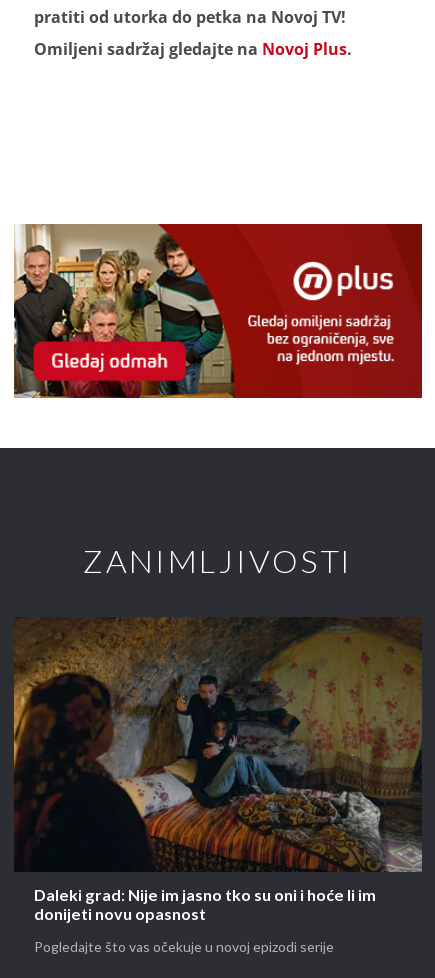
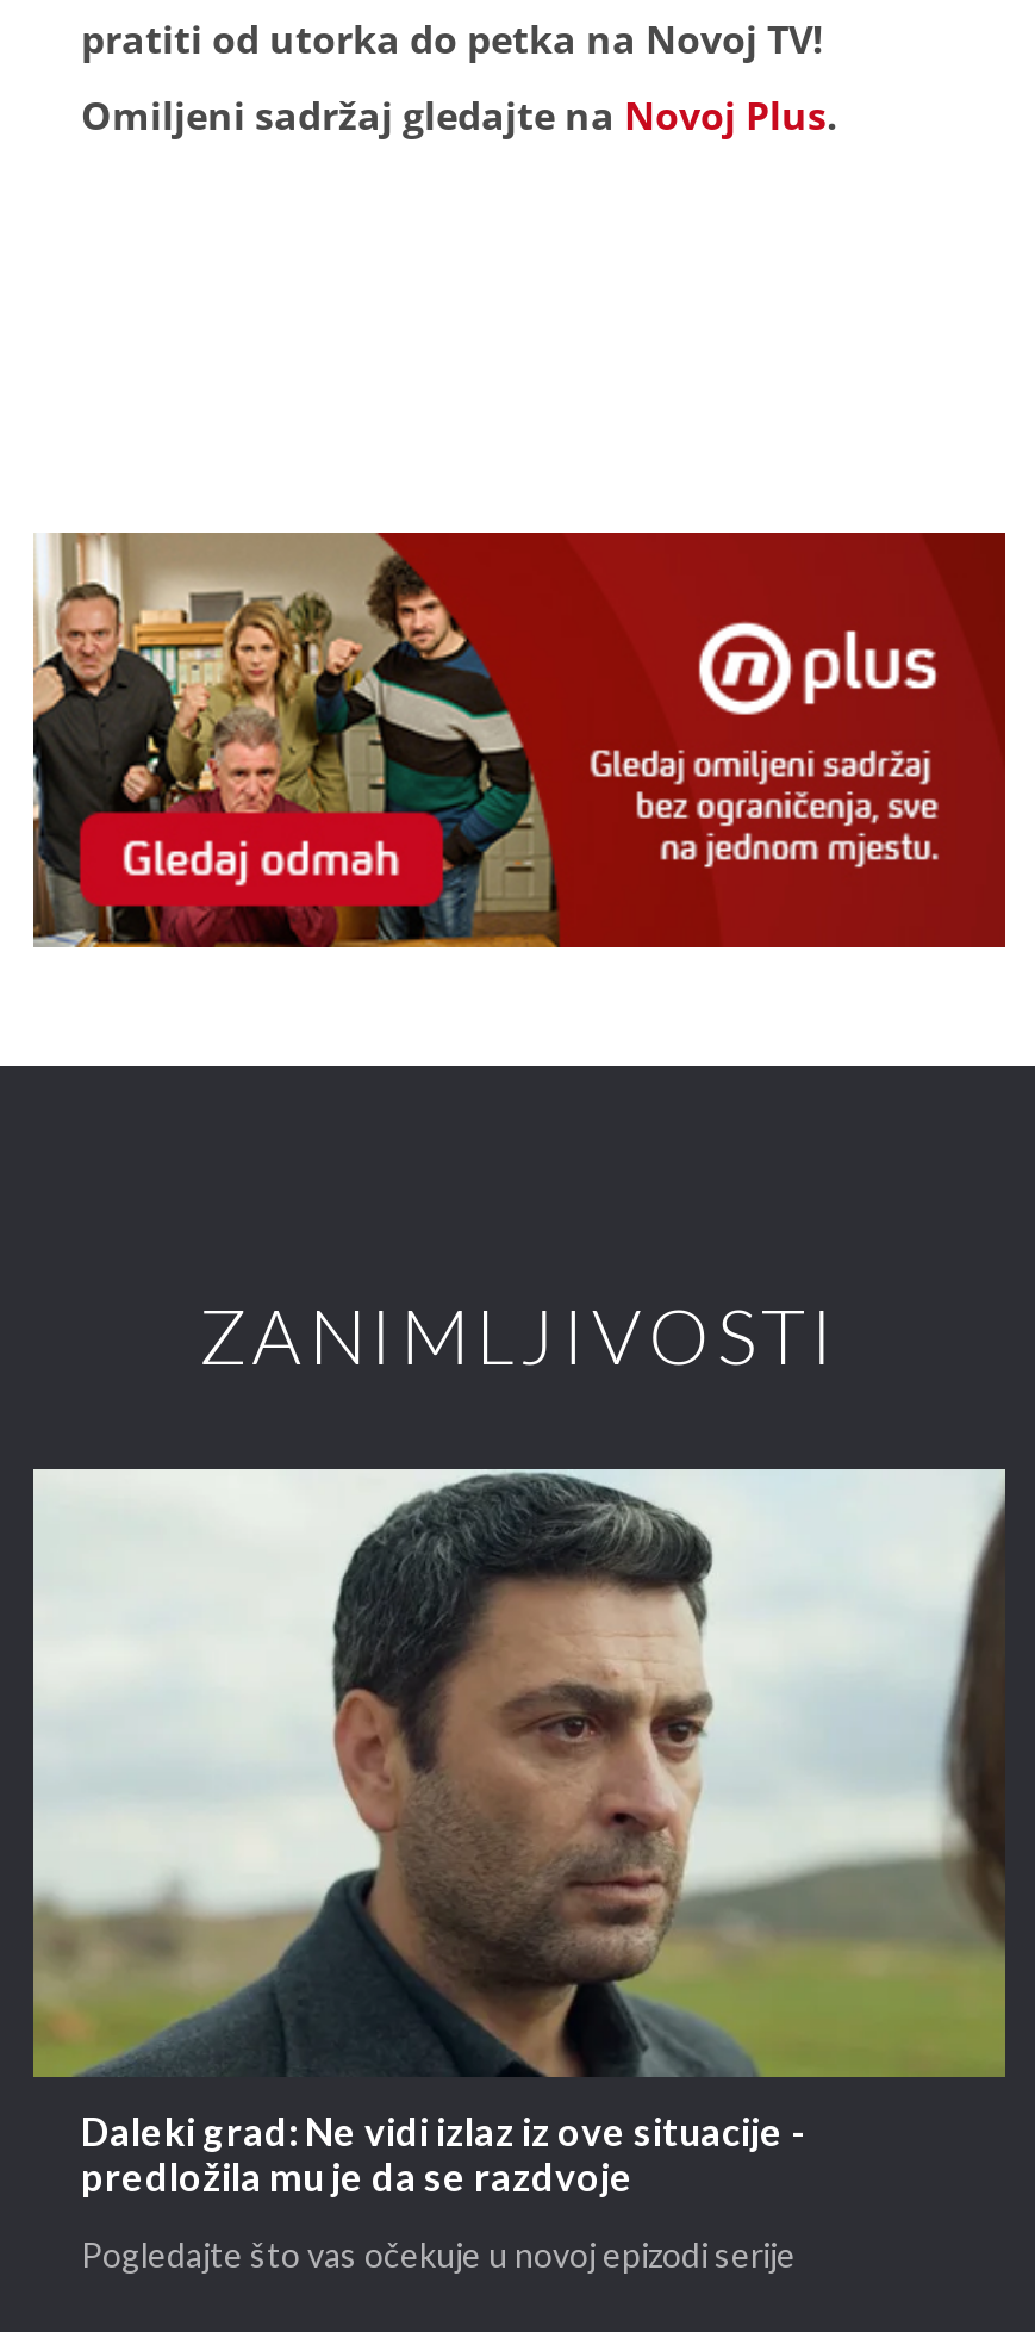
- [image]
- Daleki grad: Nije im jasno tko su oni i hoće li im
- donijeti novu opasnost
+ [image]
+ Daleki grad: Ne vidi izlaz iz ove situacije -
+ predložila mu je da se razdvoje
